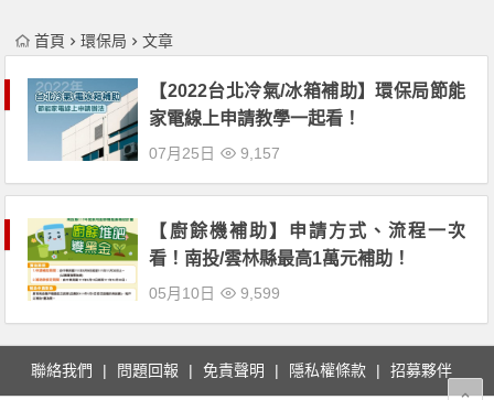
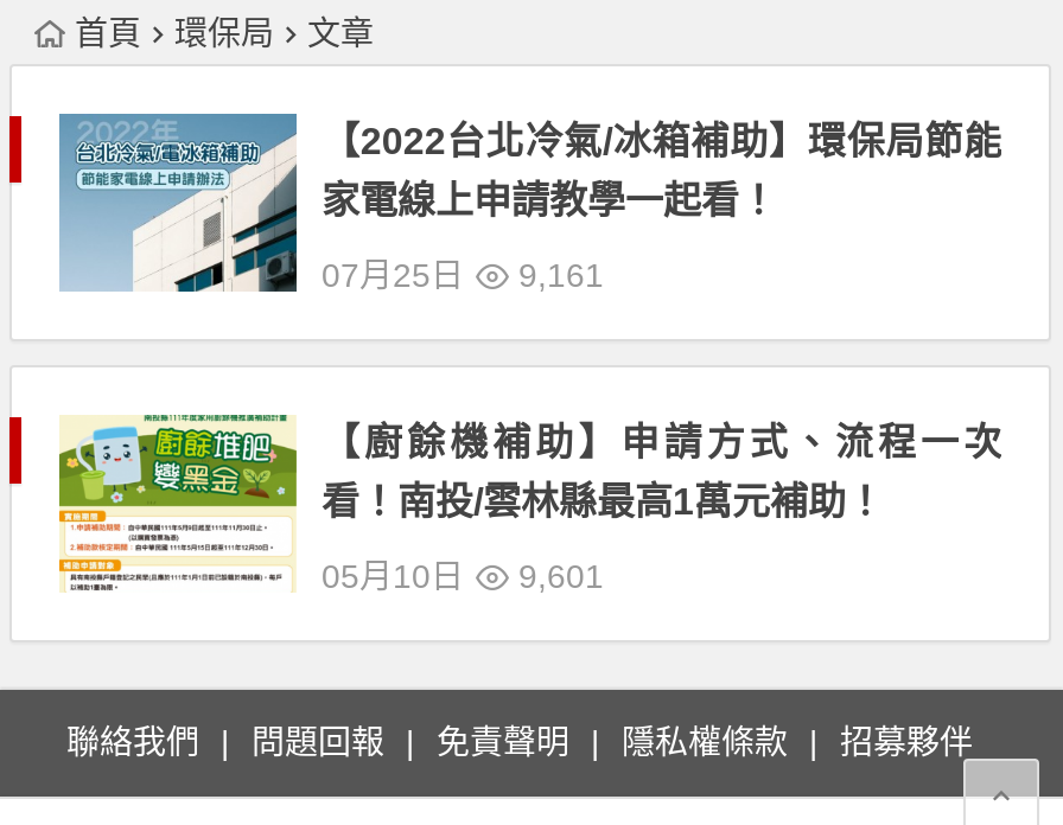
- 07月25日 9,157
+ 07月25日 9,161

- 05月10日 9,599
+ 05月10日 9,601
